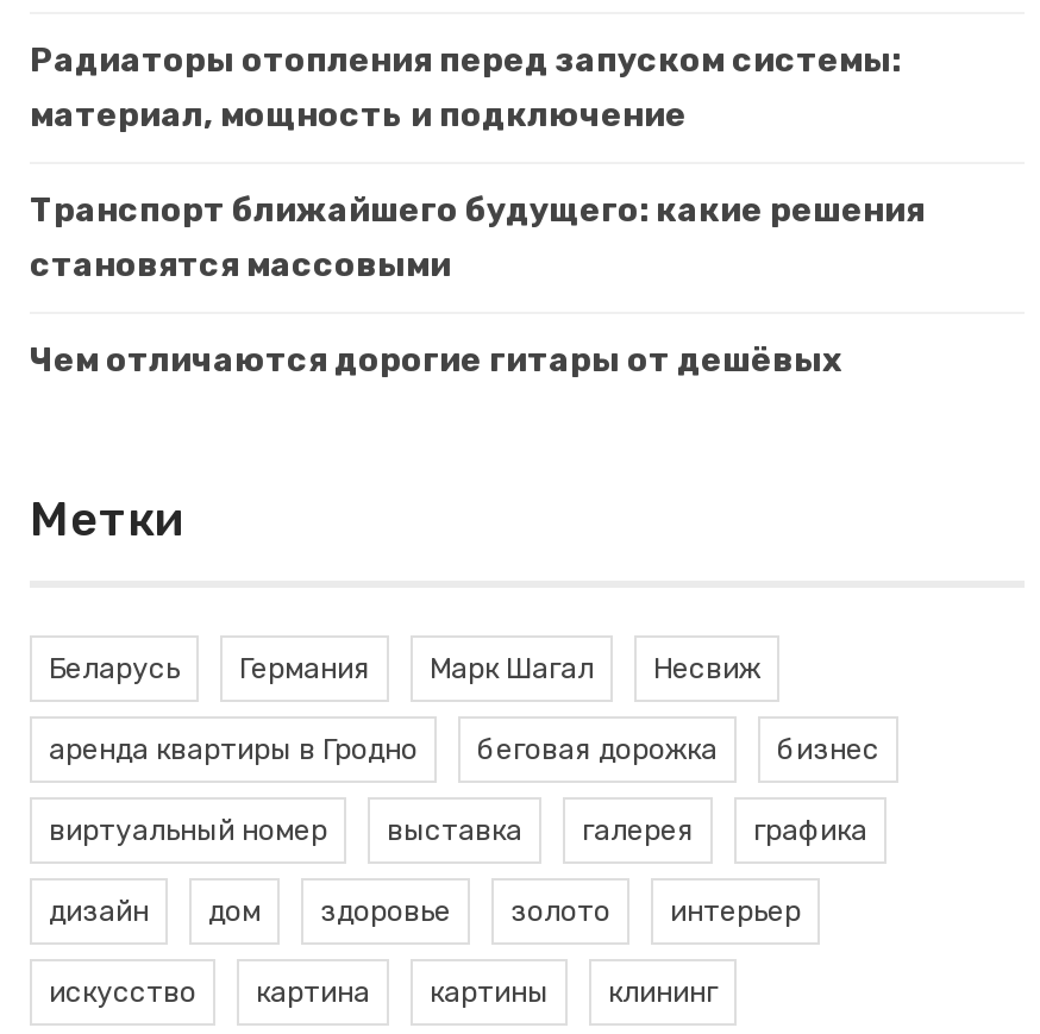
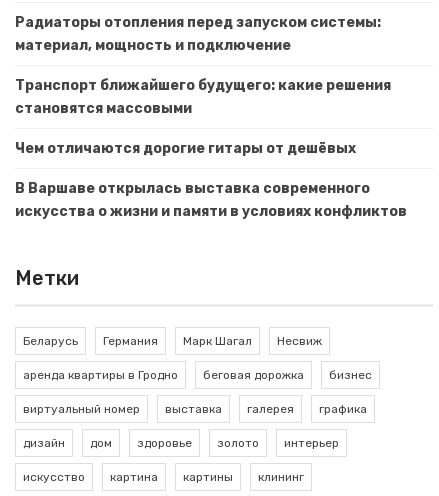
+ В Варшаве открылась выставка современного
+ искусства о жизни и памяти в условиях конфликтов
